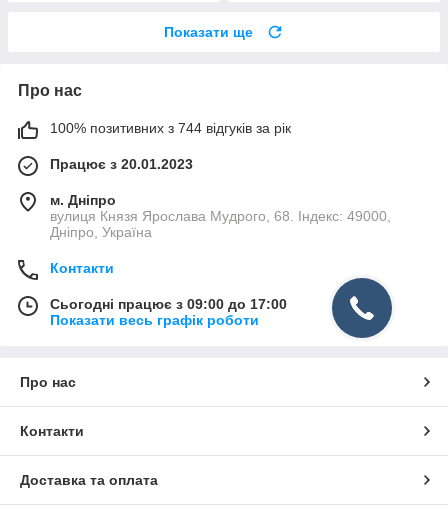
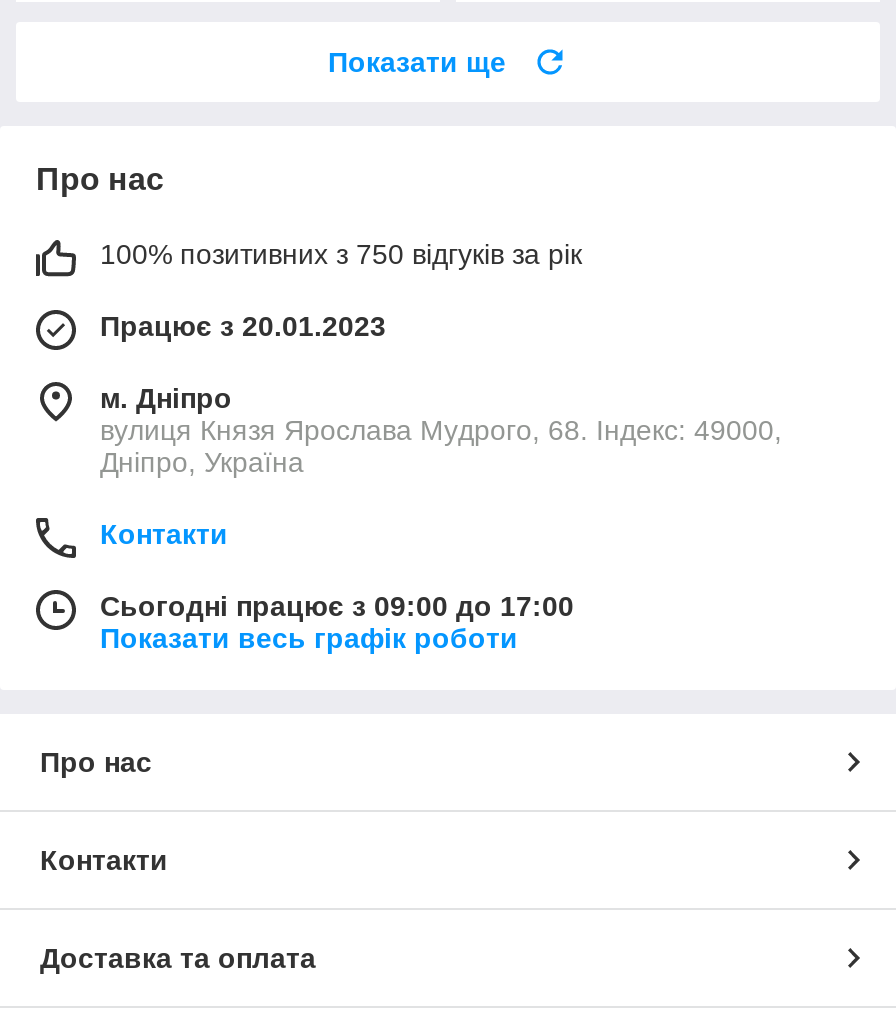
- 100% позитивних з 744 відгуків за рік
+ 100% позитивних з 750 відгуків за рік

- [image]
